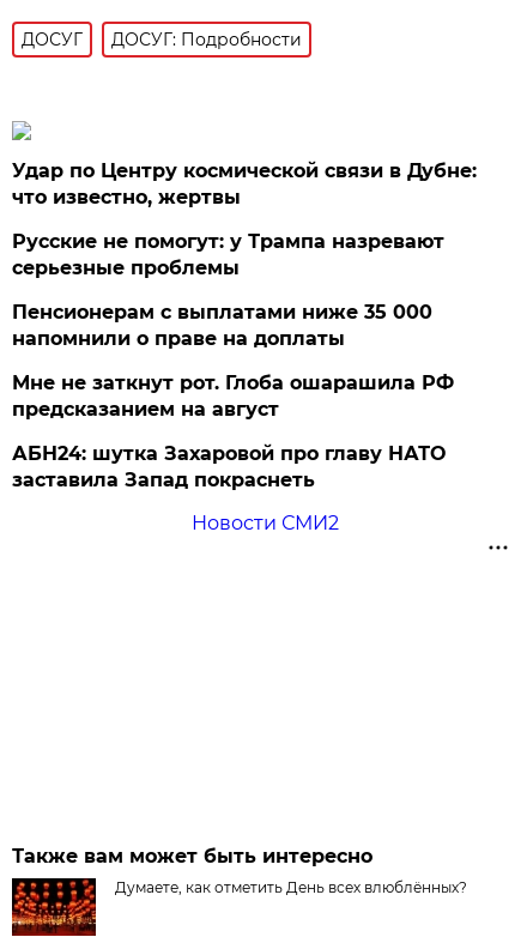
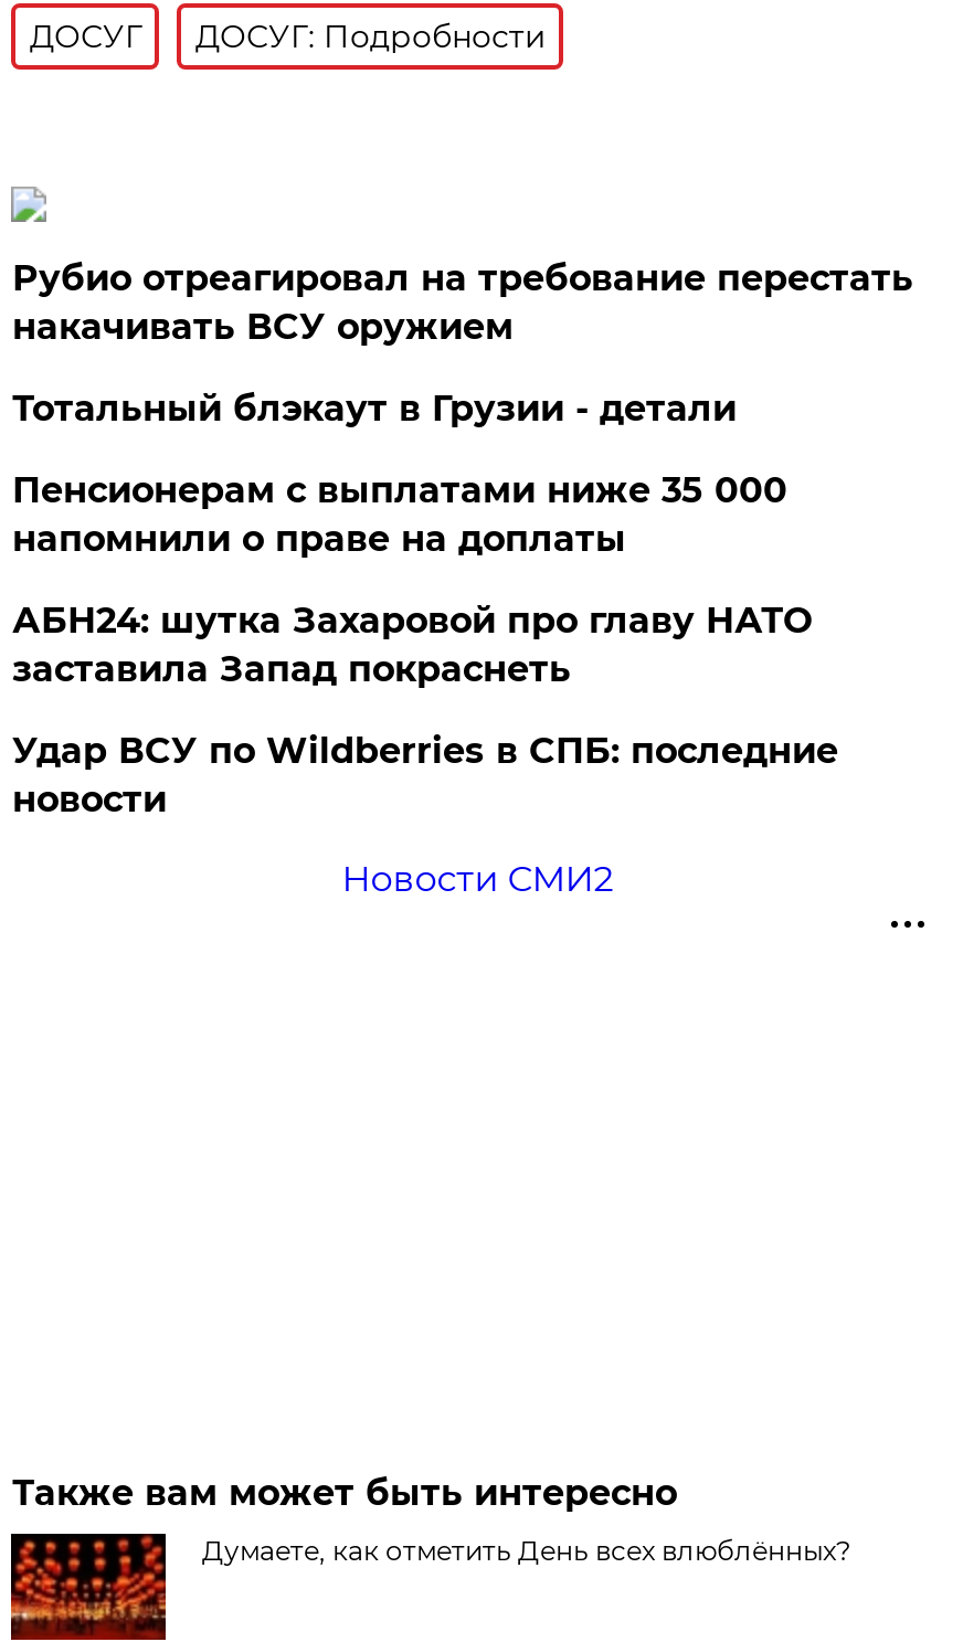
- Удар по Центру космической связи в Дубне:
- что известно, жертвы
+ Рубио отреагировал на требование перестать
+ накачивать ВСУ оружием

- Русские не помогут: у Трампа назревают
- серьезные проблемы
+ Тотальный блэкаут в Грузии - детали

- Мне не заткнут рот. Глоба ошарашила РФ
- предсказанием на август

moved up: АБН24: шутка Захаровой про главу НАТО | заставила Запад покраснеть

+ Удар ВСУ по Wildberries в СПБ: последние
+ новости
